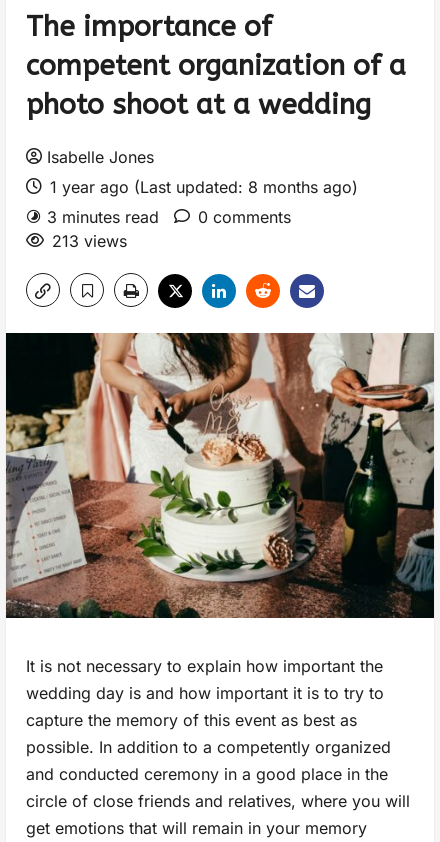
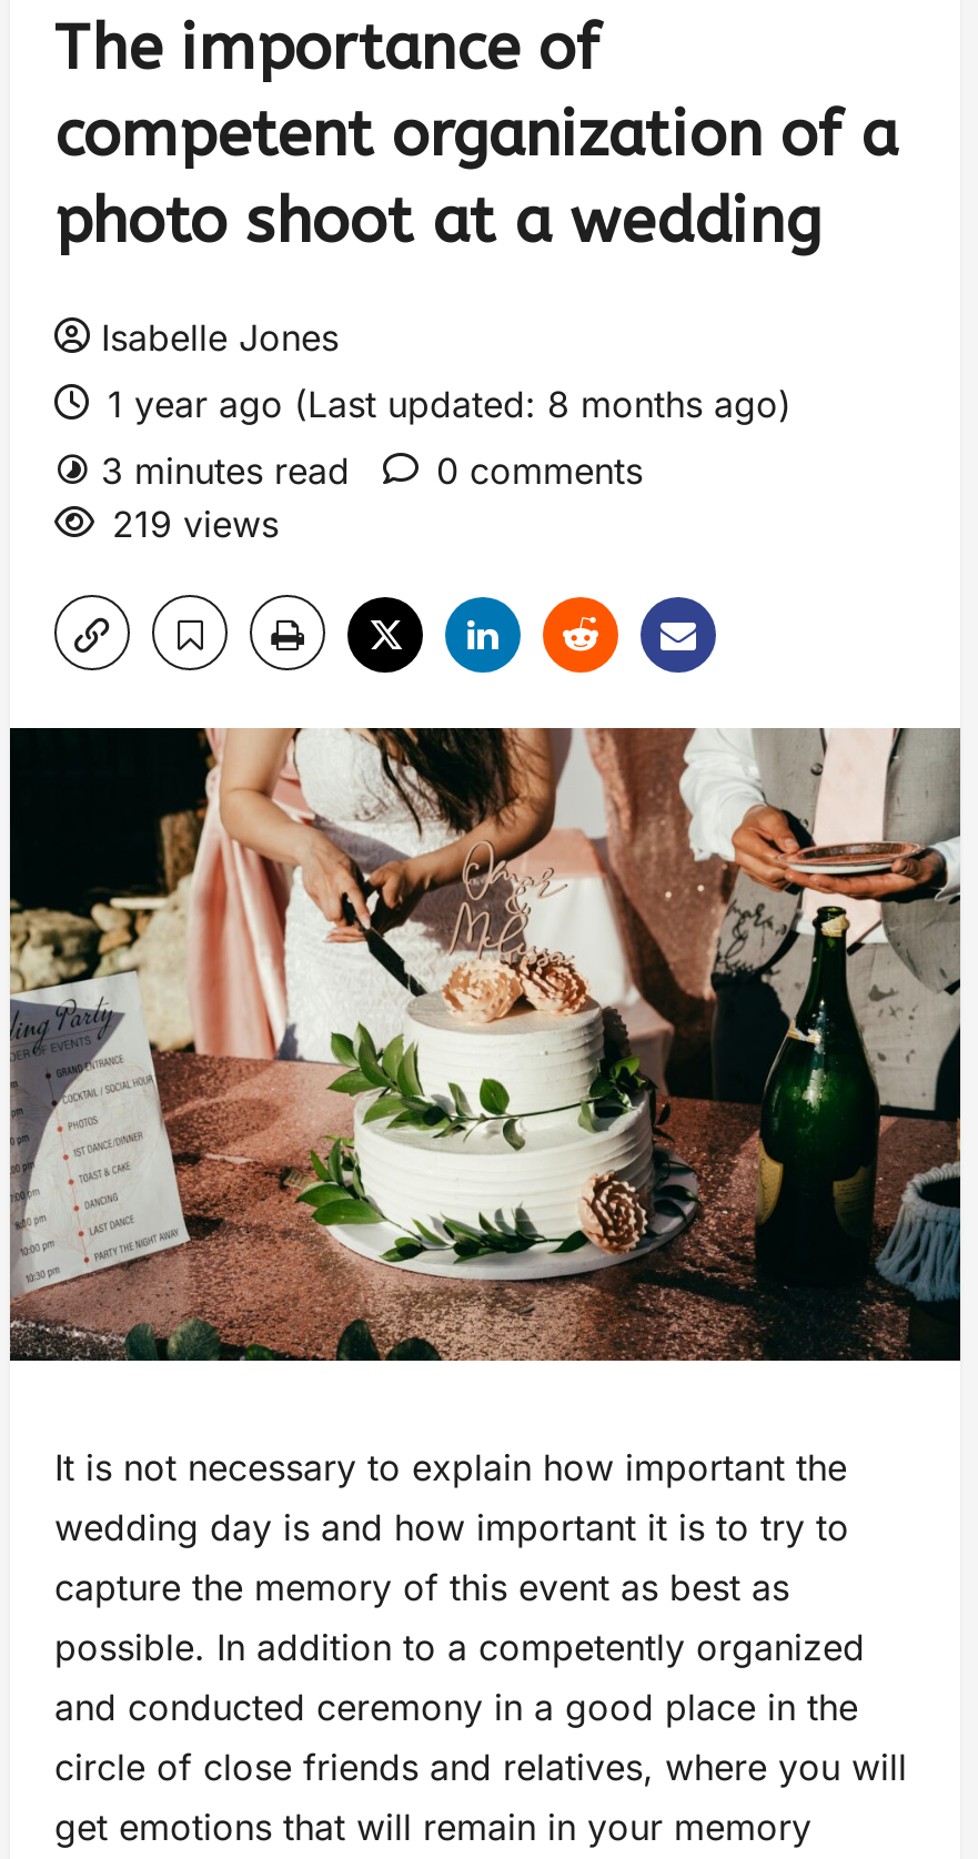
- 213 views
+ 219 views
